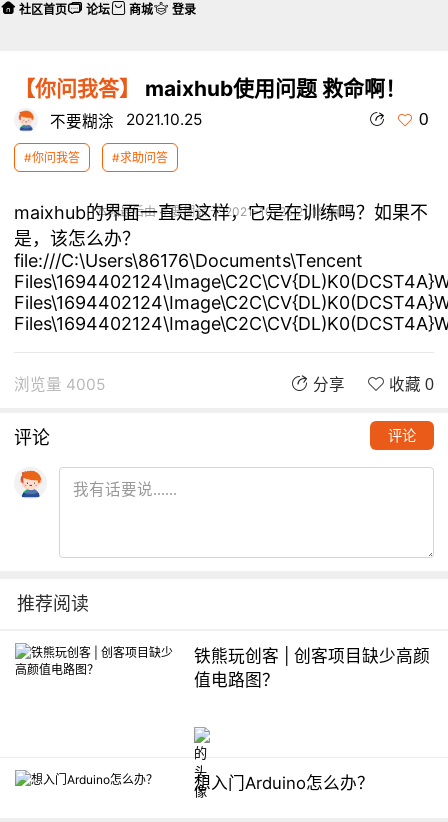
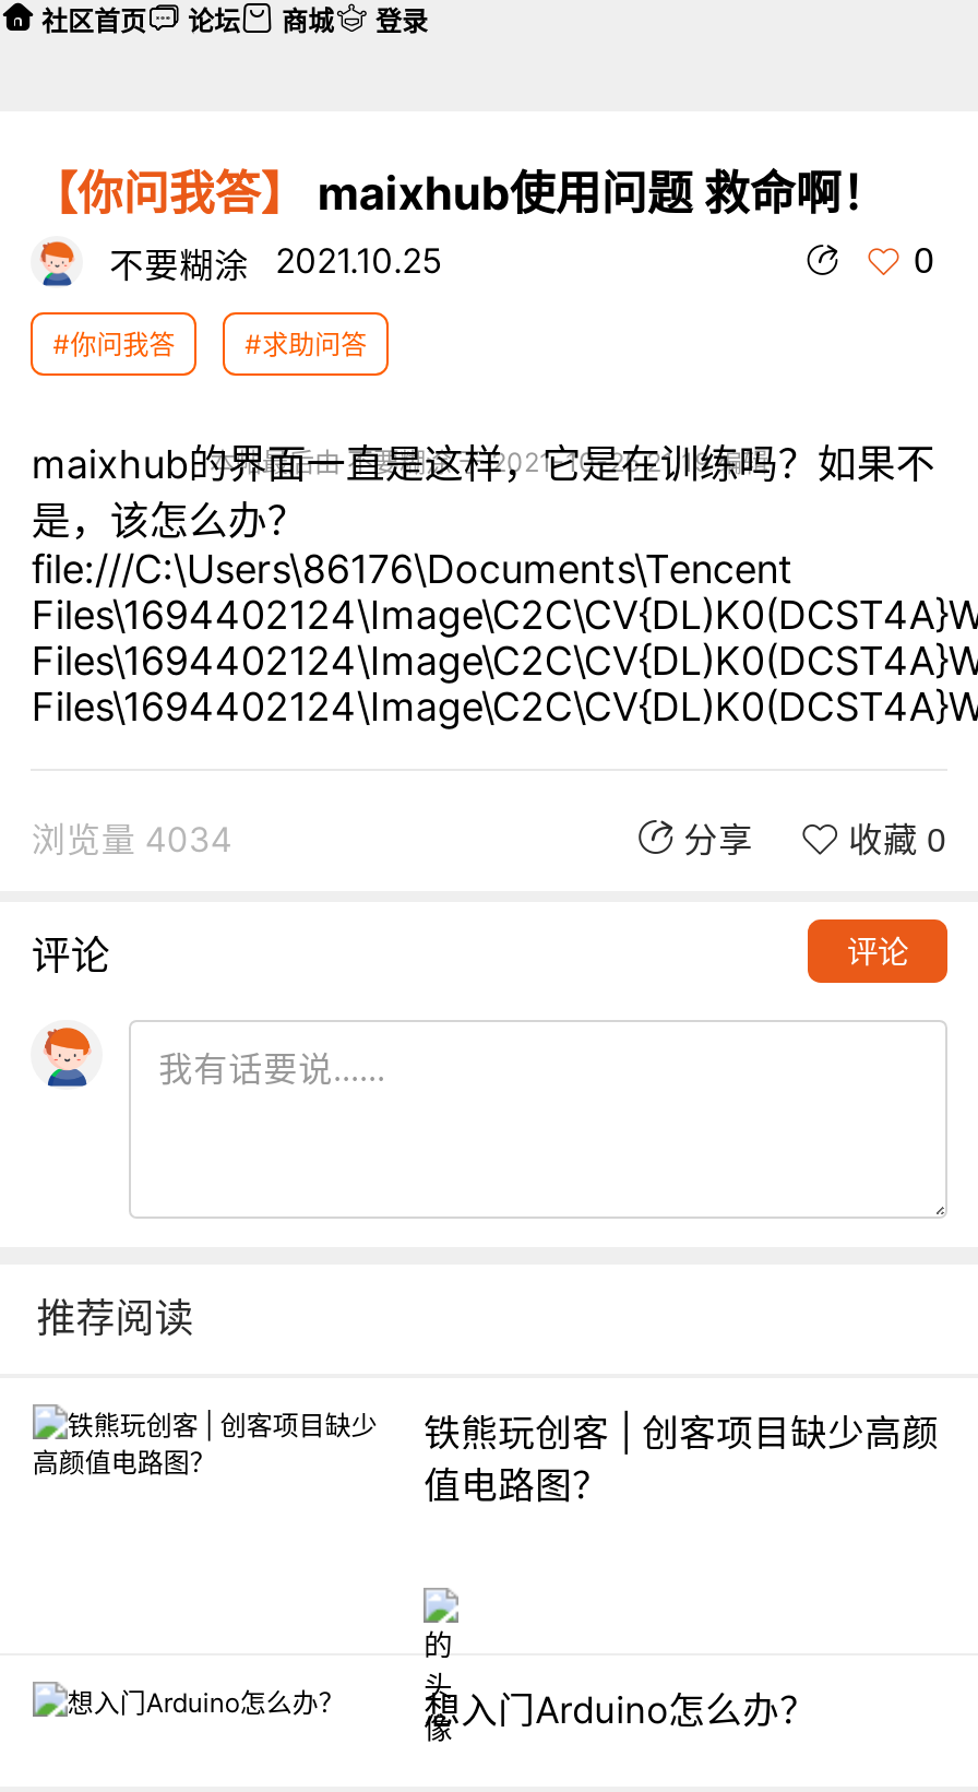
- 浏览量 4005
+ 浏览量 4034
